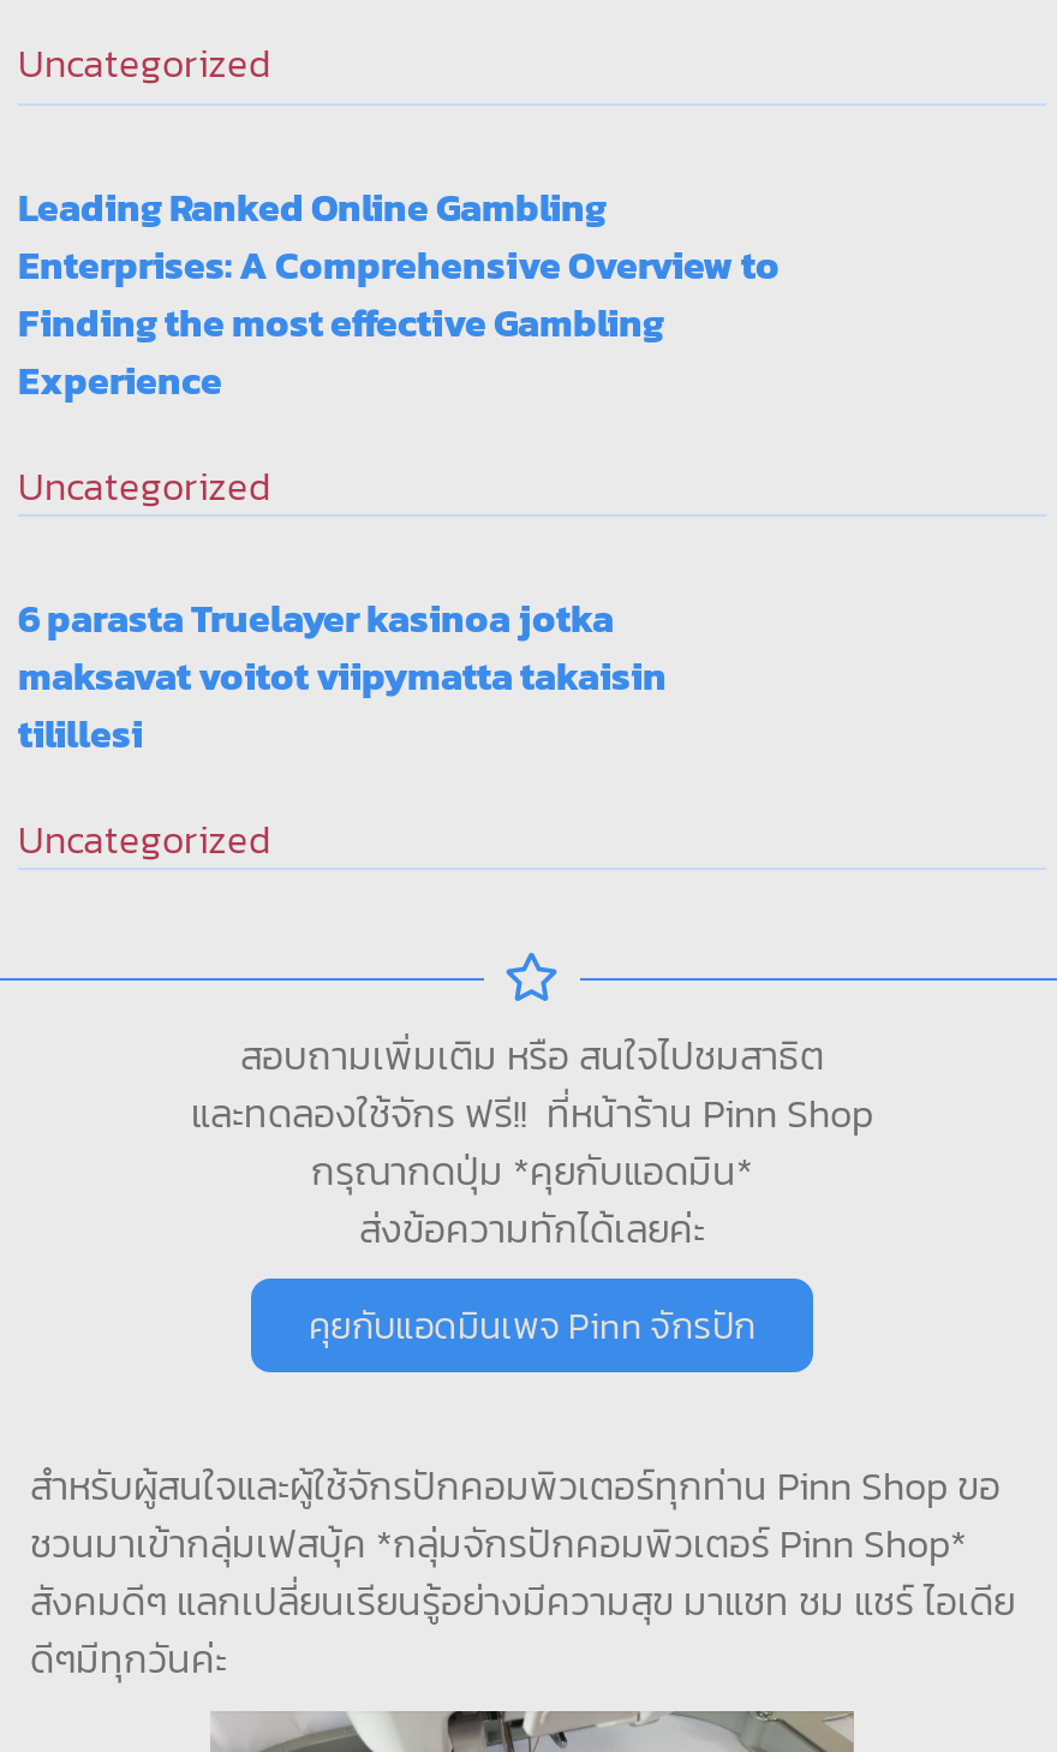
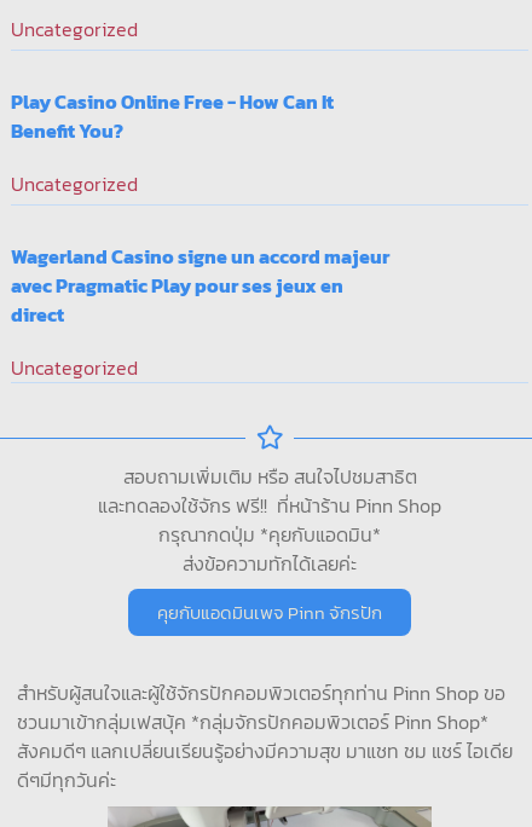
- Leading Ranked Online Gambling
- Enterprises: A Comprehensive Overview to
- Finding the most effective Gambling
- Experience
+ Play Casino Online Free - How Can It
+ Benefit You?

- 6 parasta Truelayer kasinoa jotka
- maksavat voitot viipymatta takaisin
- tilillesi
+ Wagerland Casino signe un accord majeur
+ avec Pragmatic Play pour ses jeux en
+ direct
